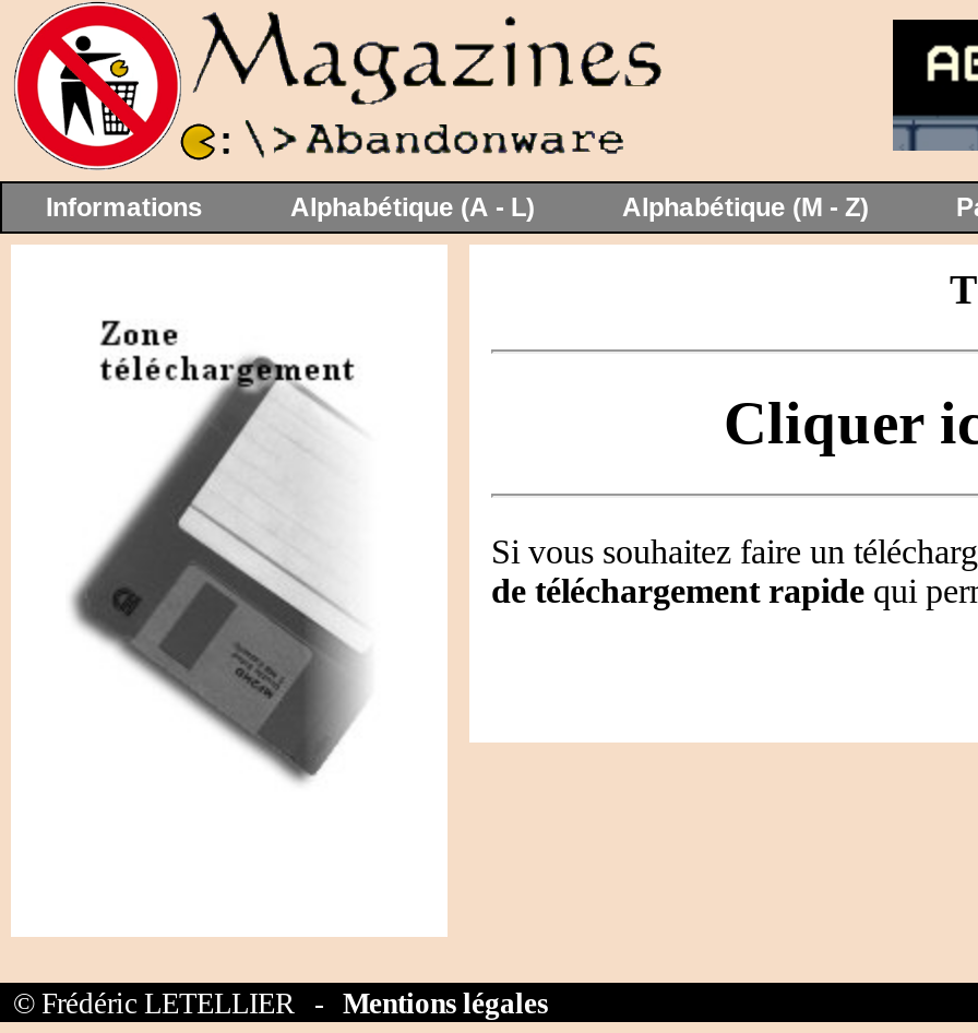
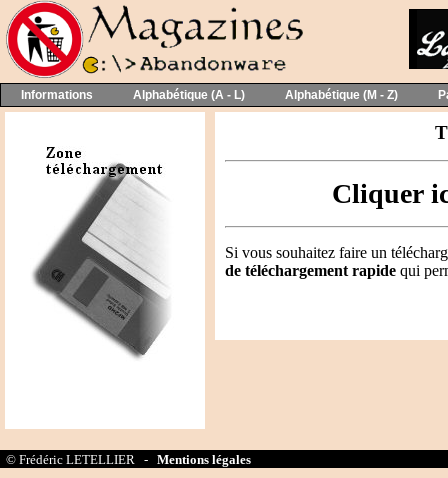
- [image]
+ [image]
